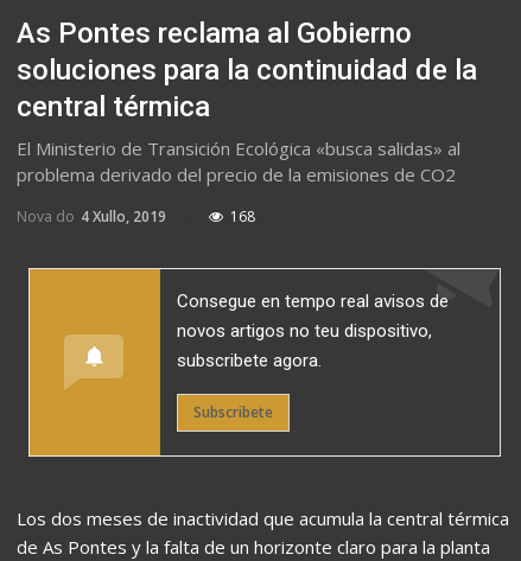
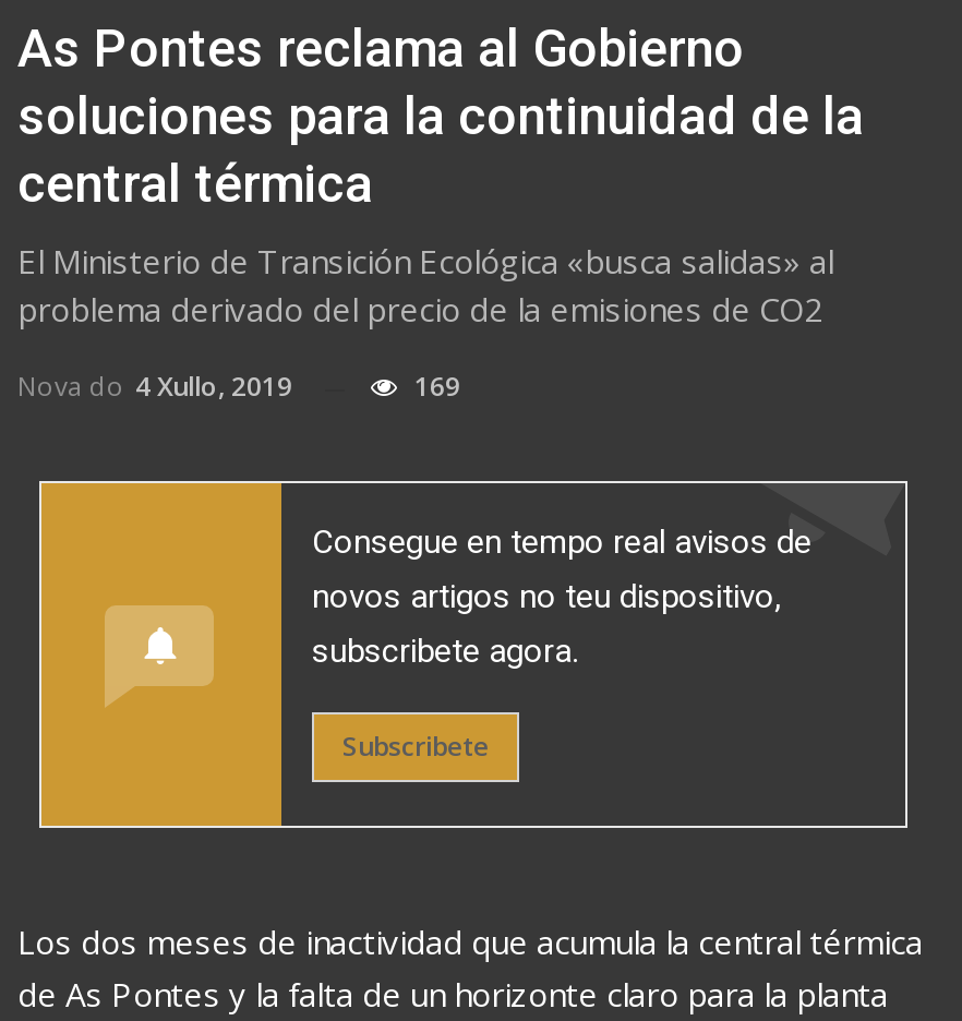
- 168
+ 169
